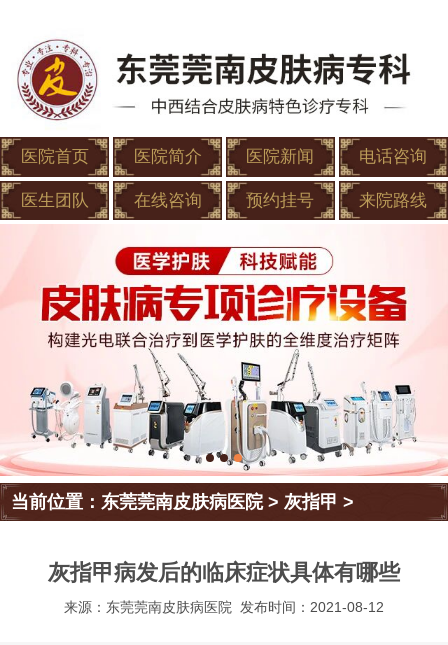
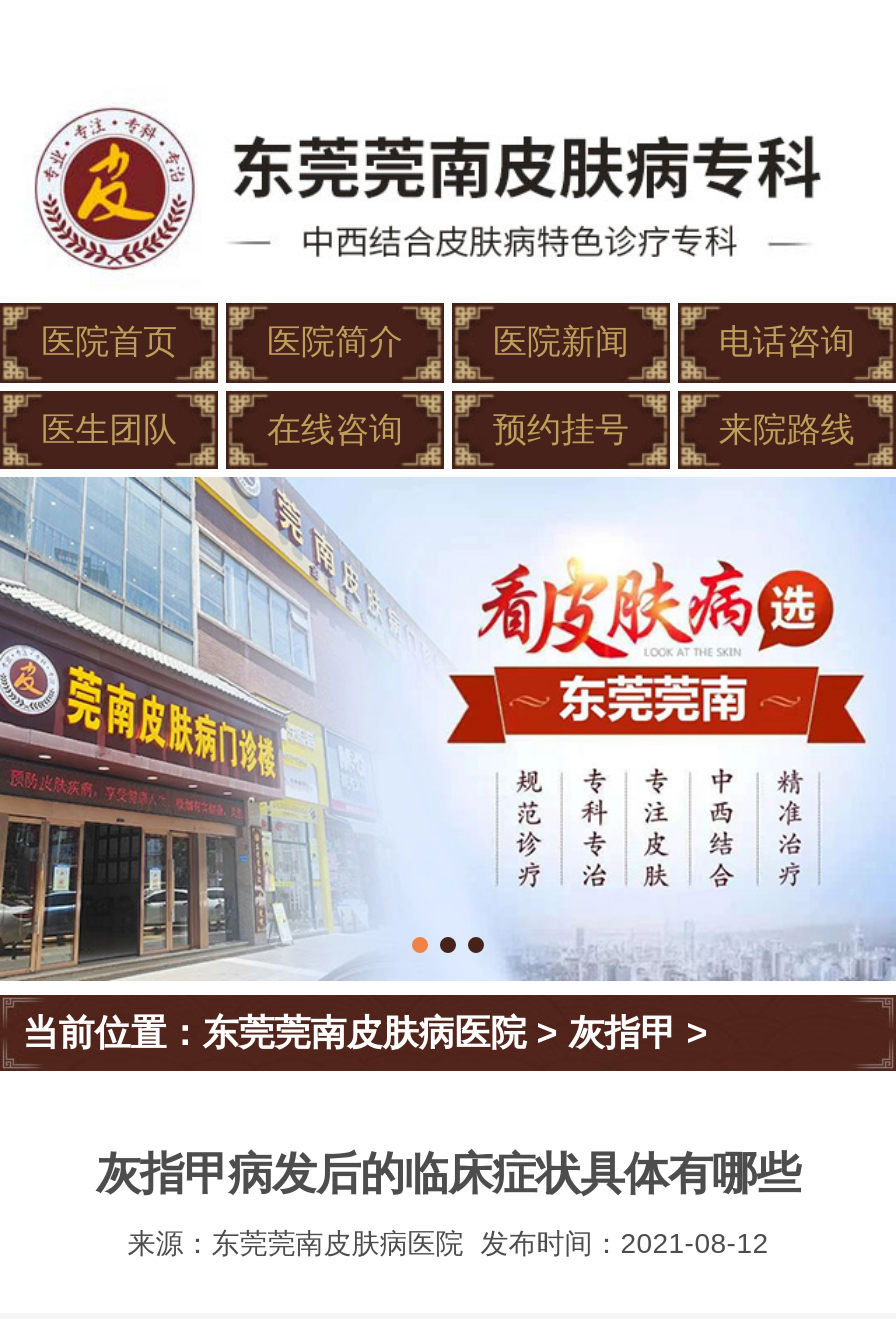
- [image]
+ [image]
